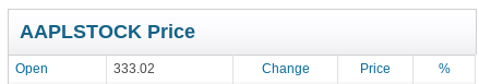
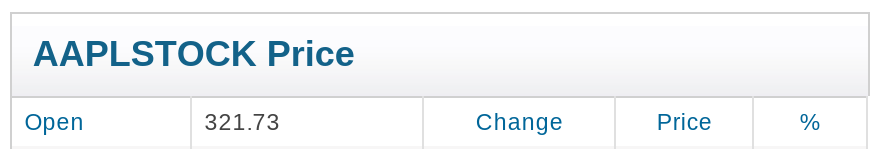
- 333.02
+ 321.73
